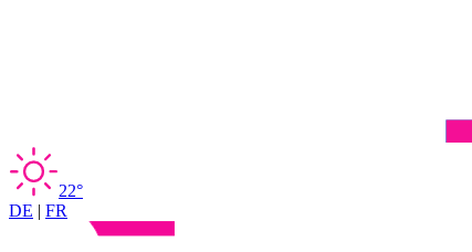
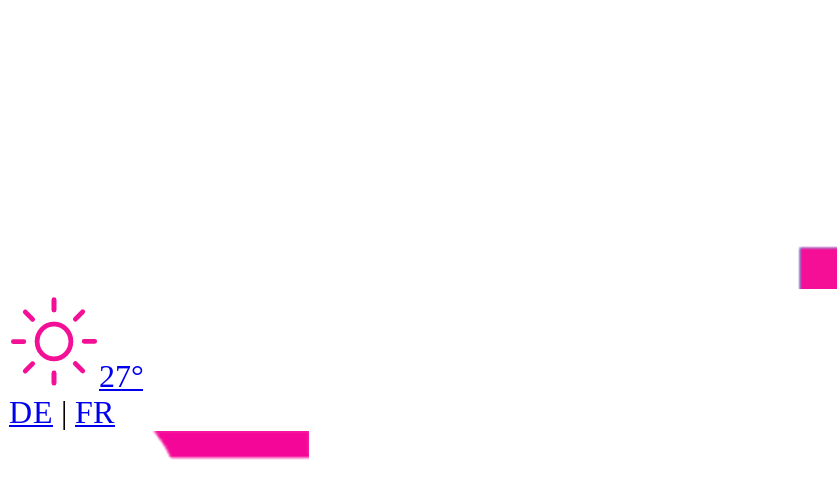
- 22°
+ 27°
